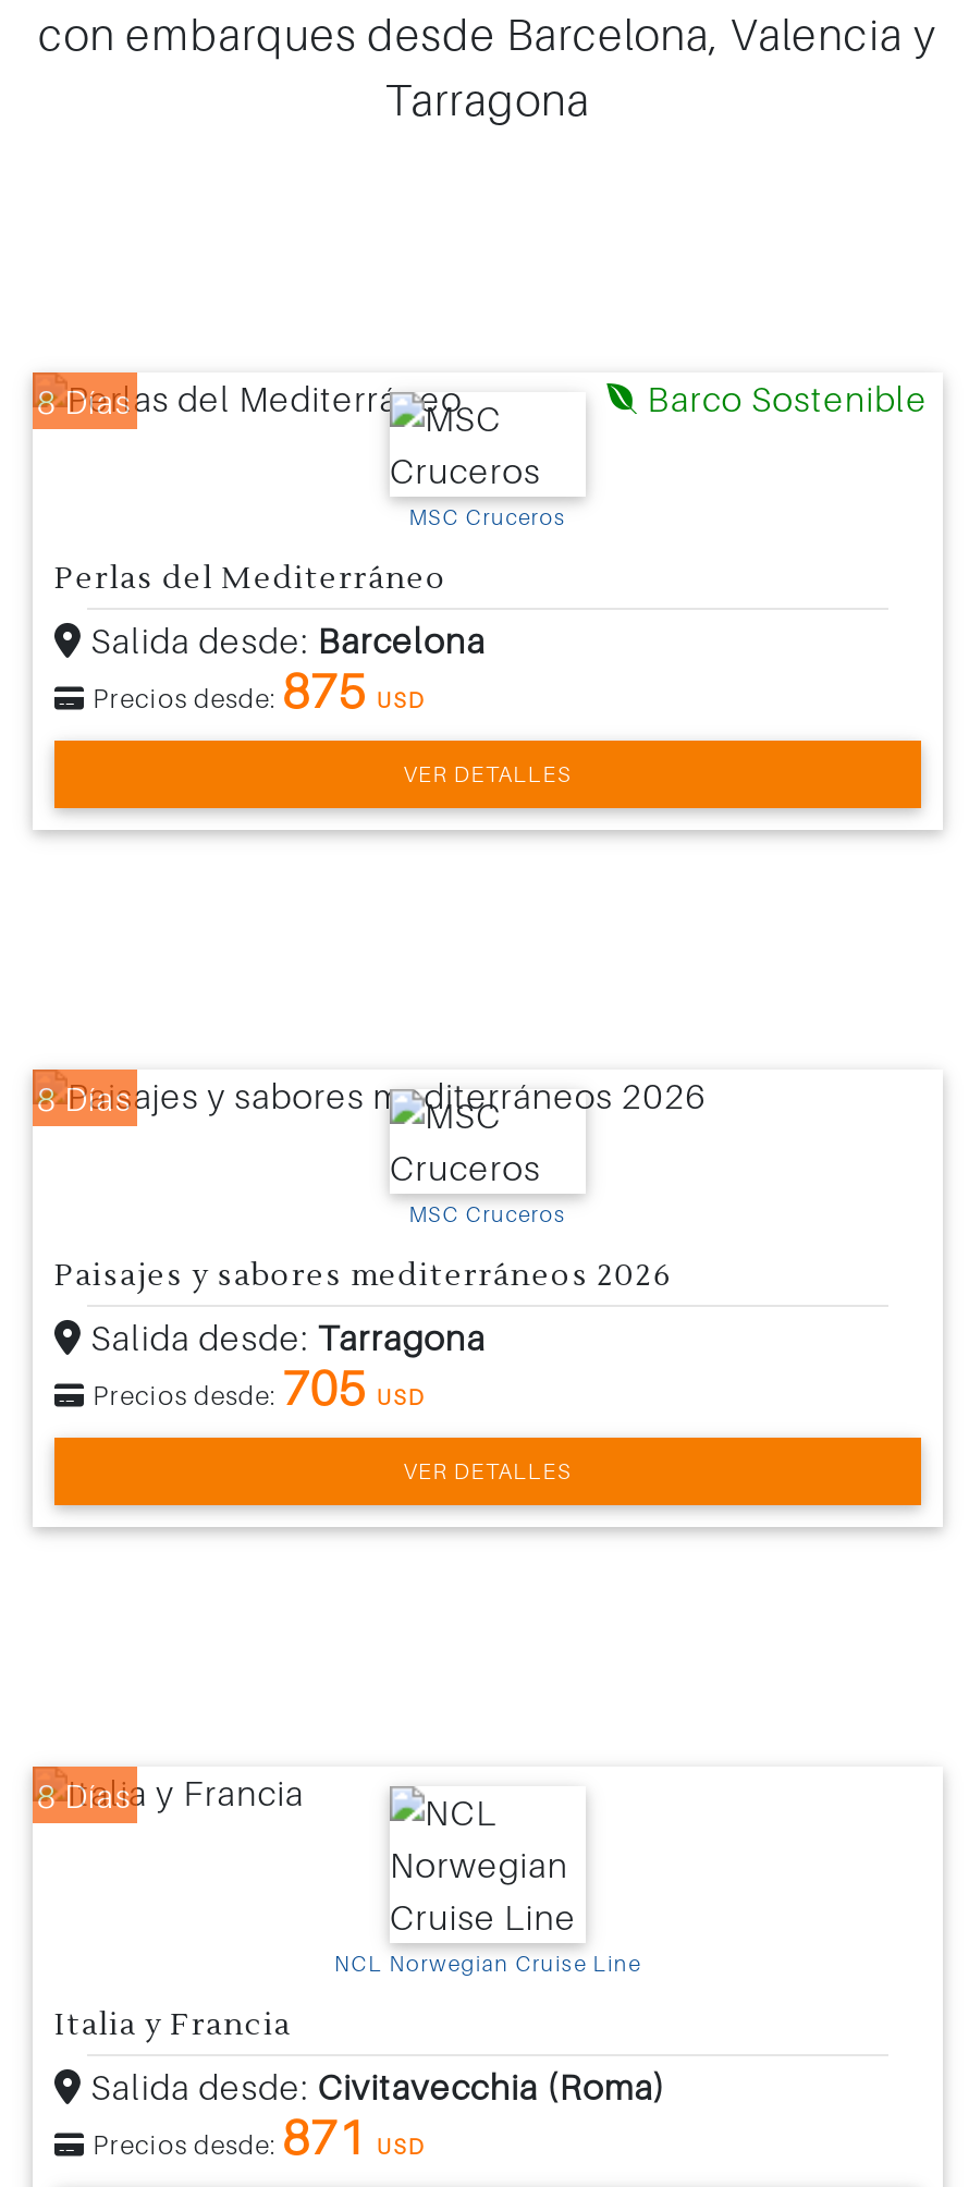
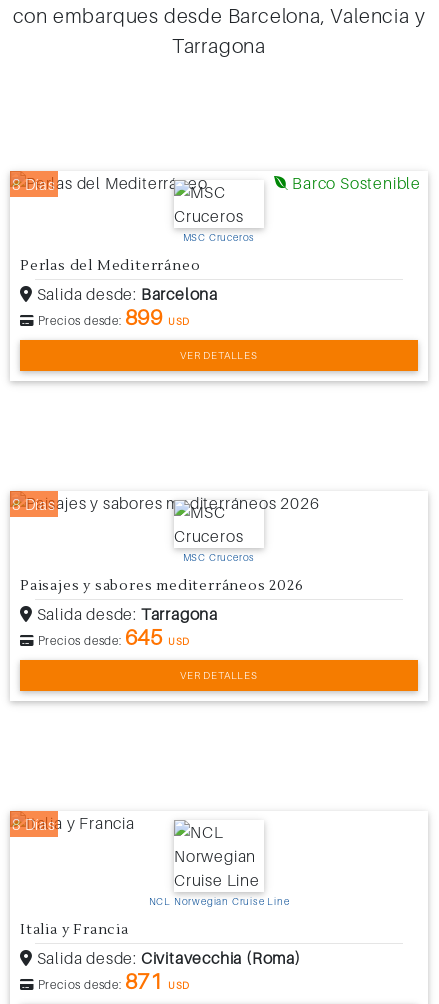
- Precios desde: 875 USD
+ Precios desde: 899 USD

- Precios desde: 705 USD
+ Precios desde: 645 USD
